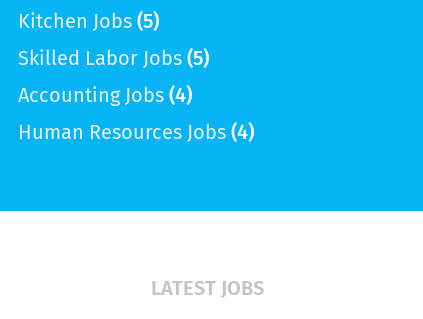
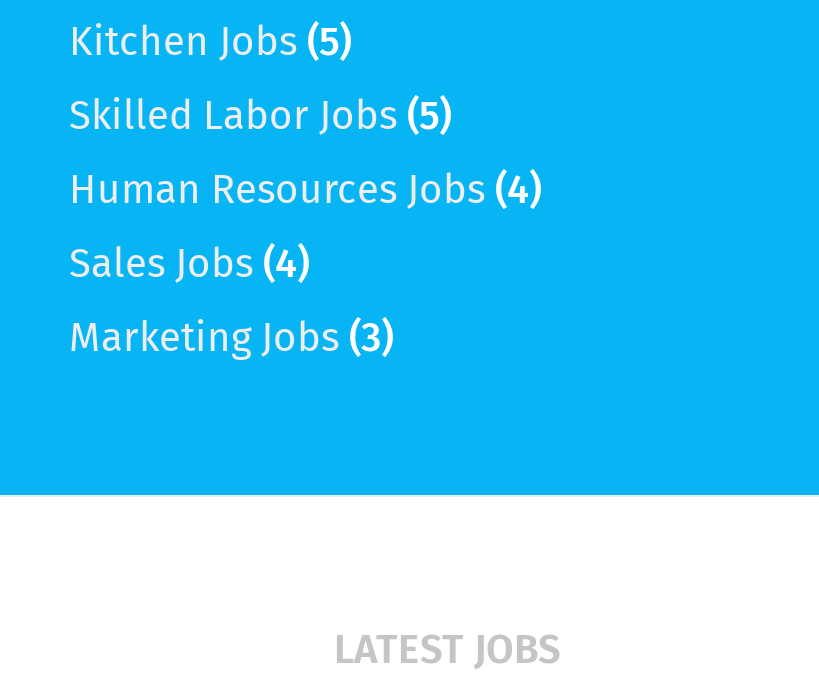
- Accounting Jobs (4)

moved up: Human Resources Jobs (4)

+ Sales Jobs (4)
+ Marketing Jobs (3)
